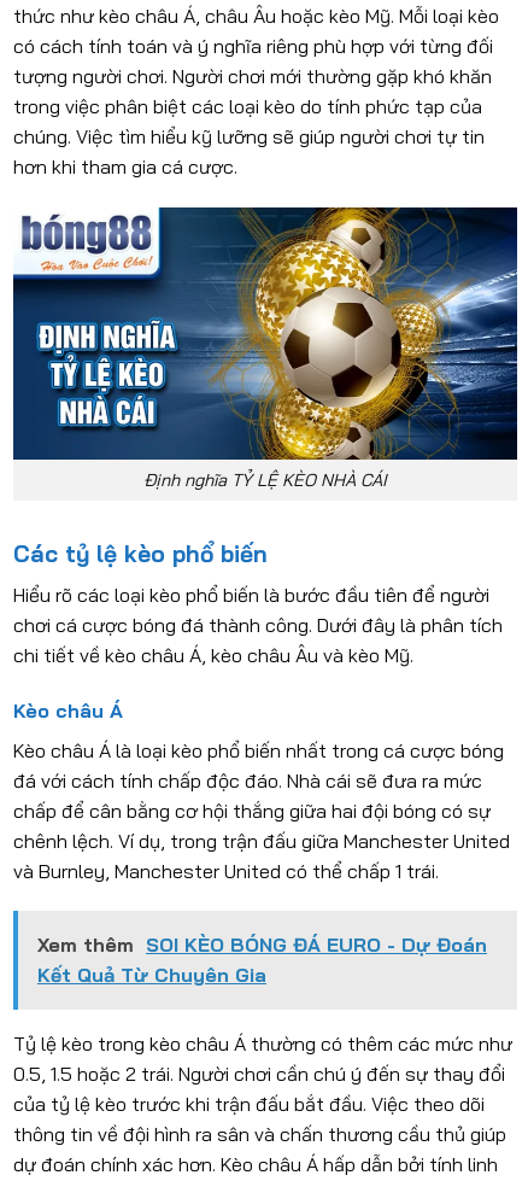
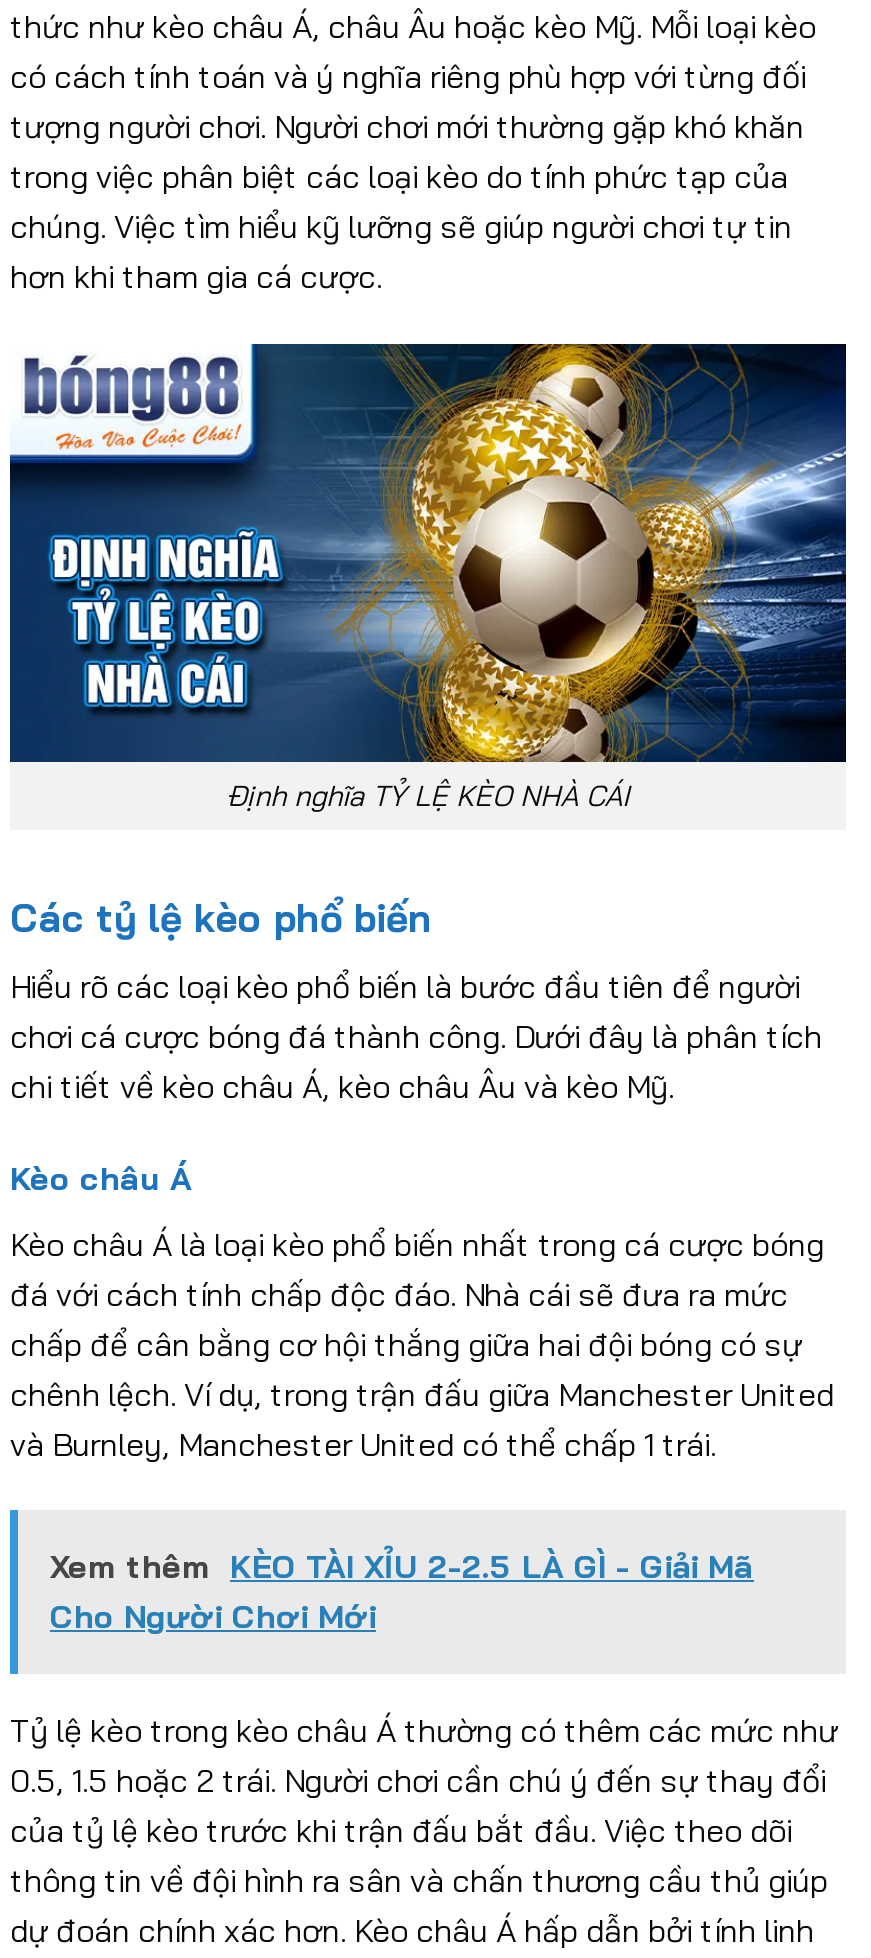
- Xem thêm SOI KÈO BÓNG ĐÁ EURO - Dự Đoán
- Kết Quả Từ Chuyên Gia
+ Xem thêm KÈO TÀI XỈU 2-2.5 LÀ GÌ - Giải Mã
+ Cho Người Chơi Mới
